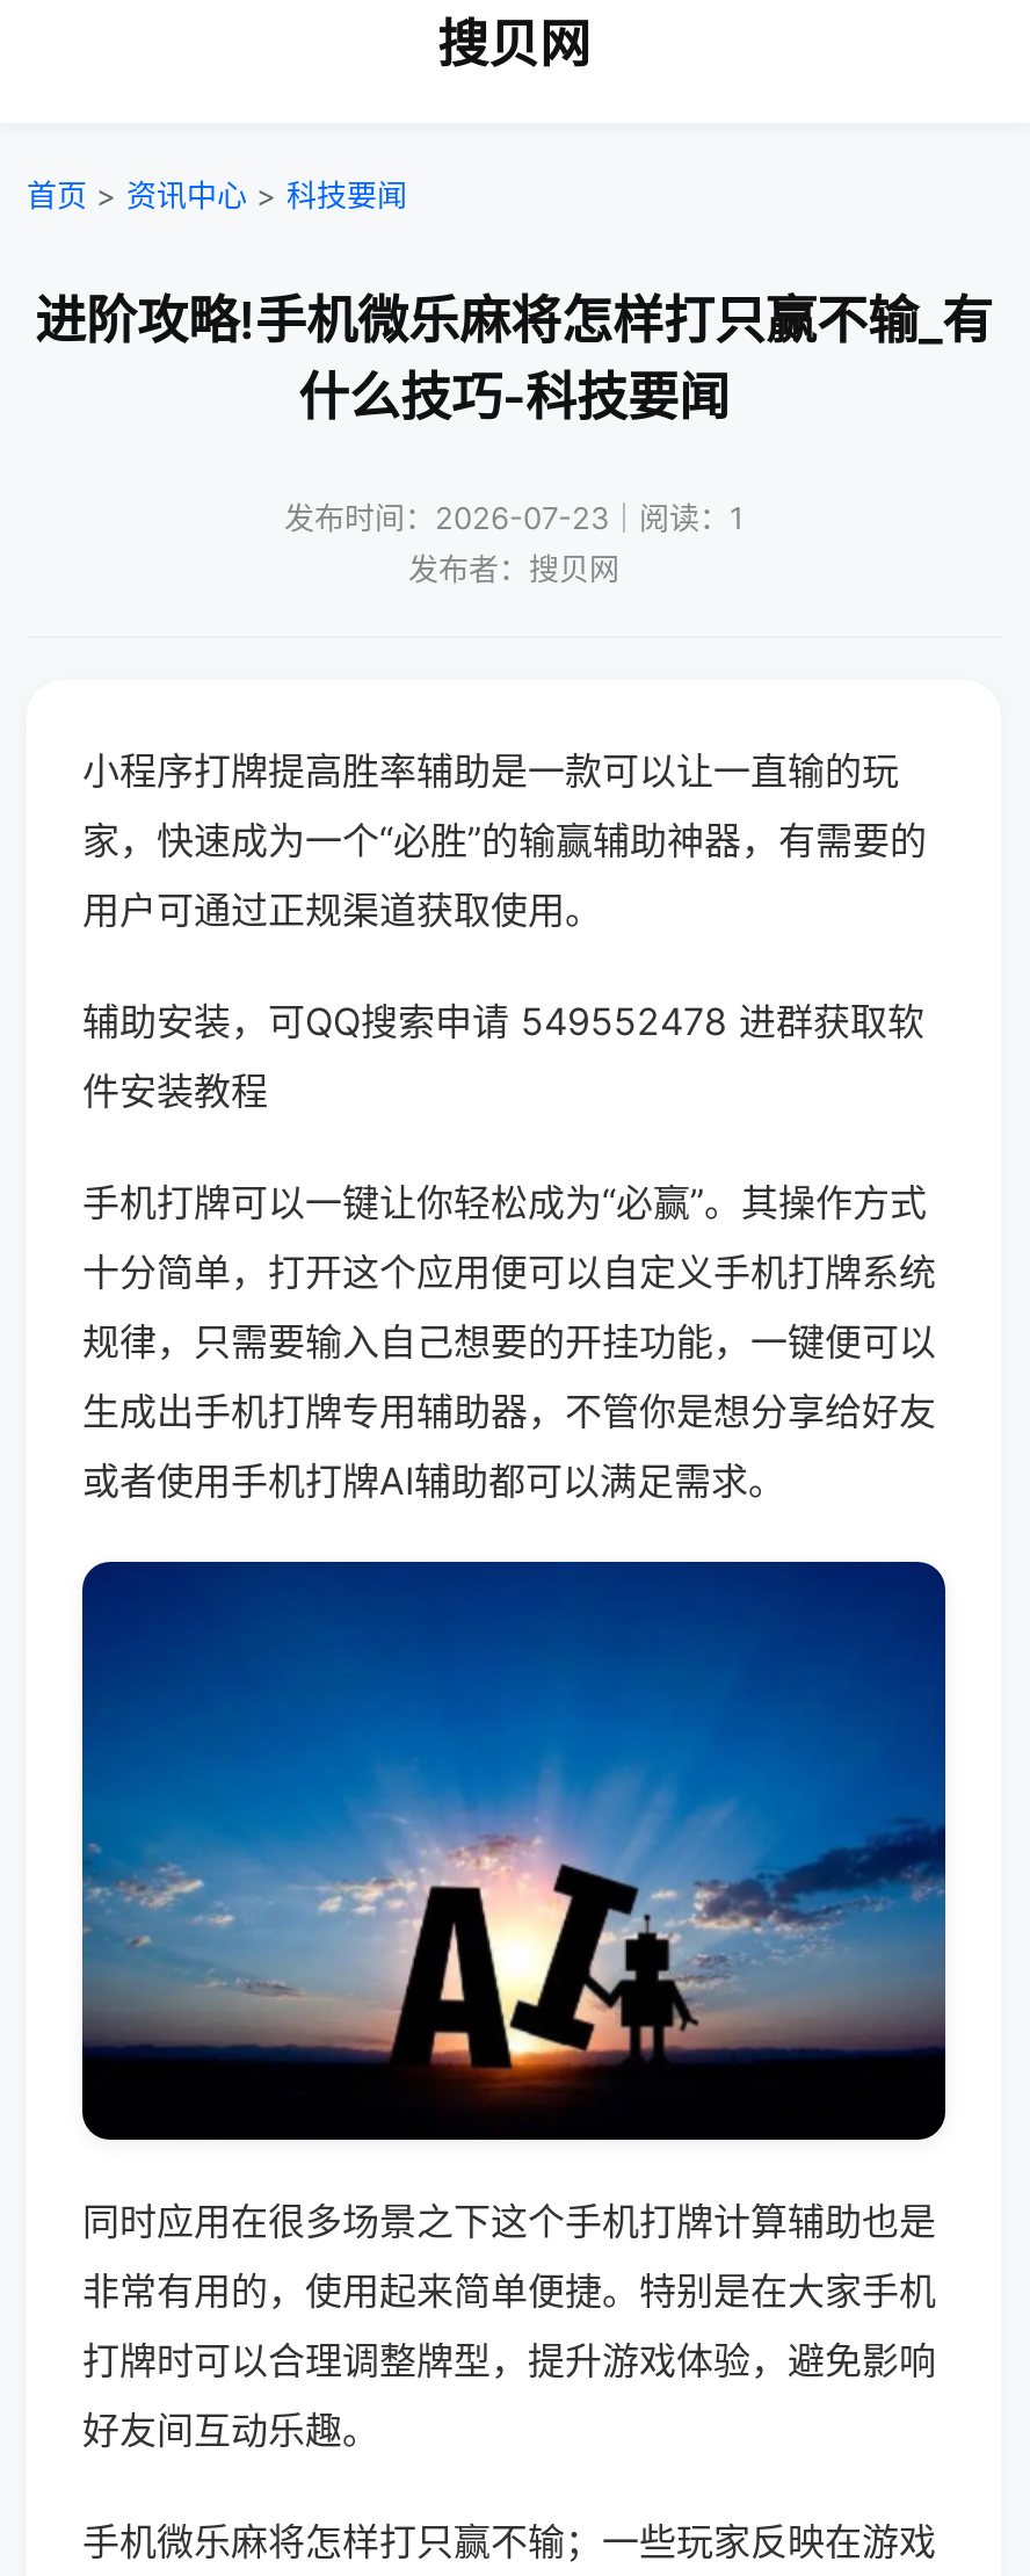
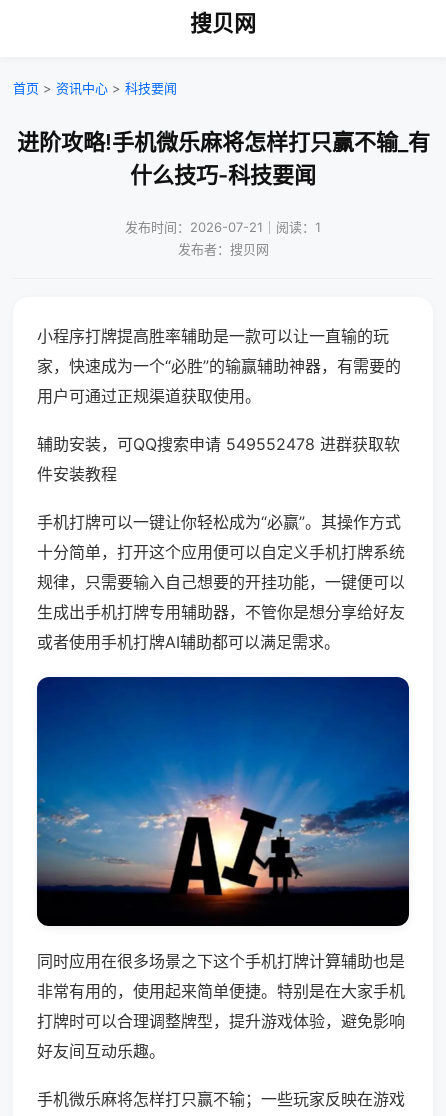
- 发布时间：2026-07-23｜阅读：1
+ 发布时间：2026-07-21｜阅读：1
